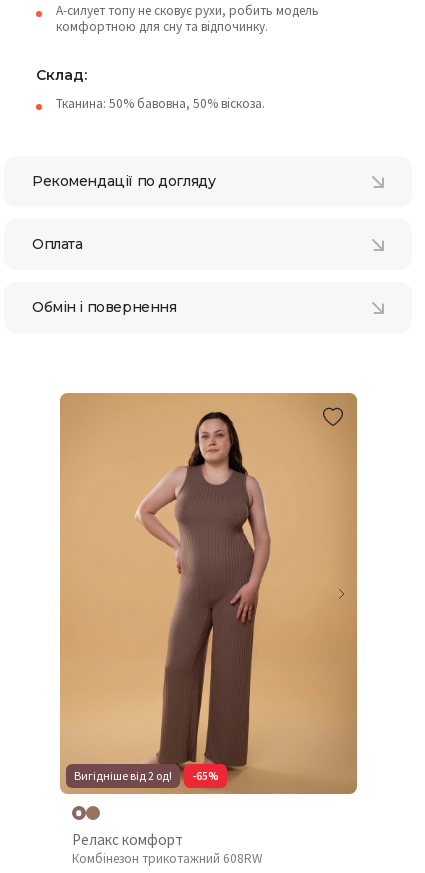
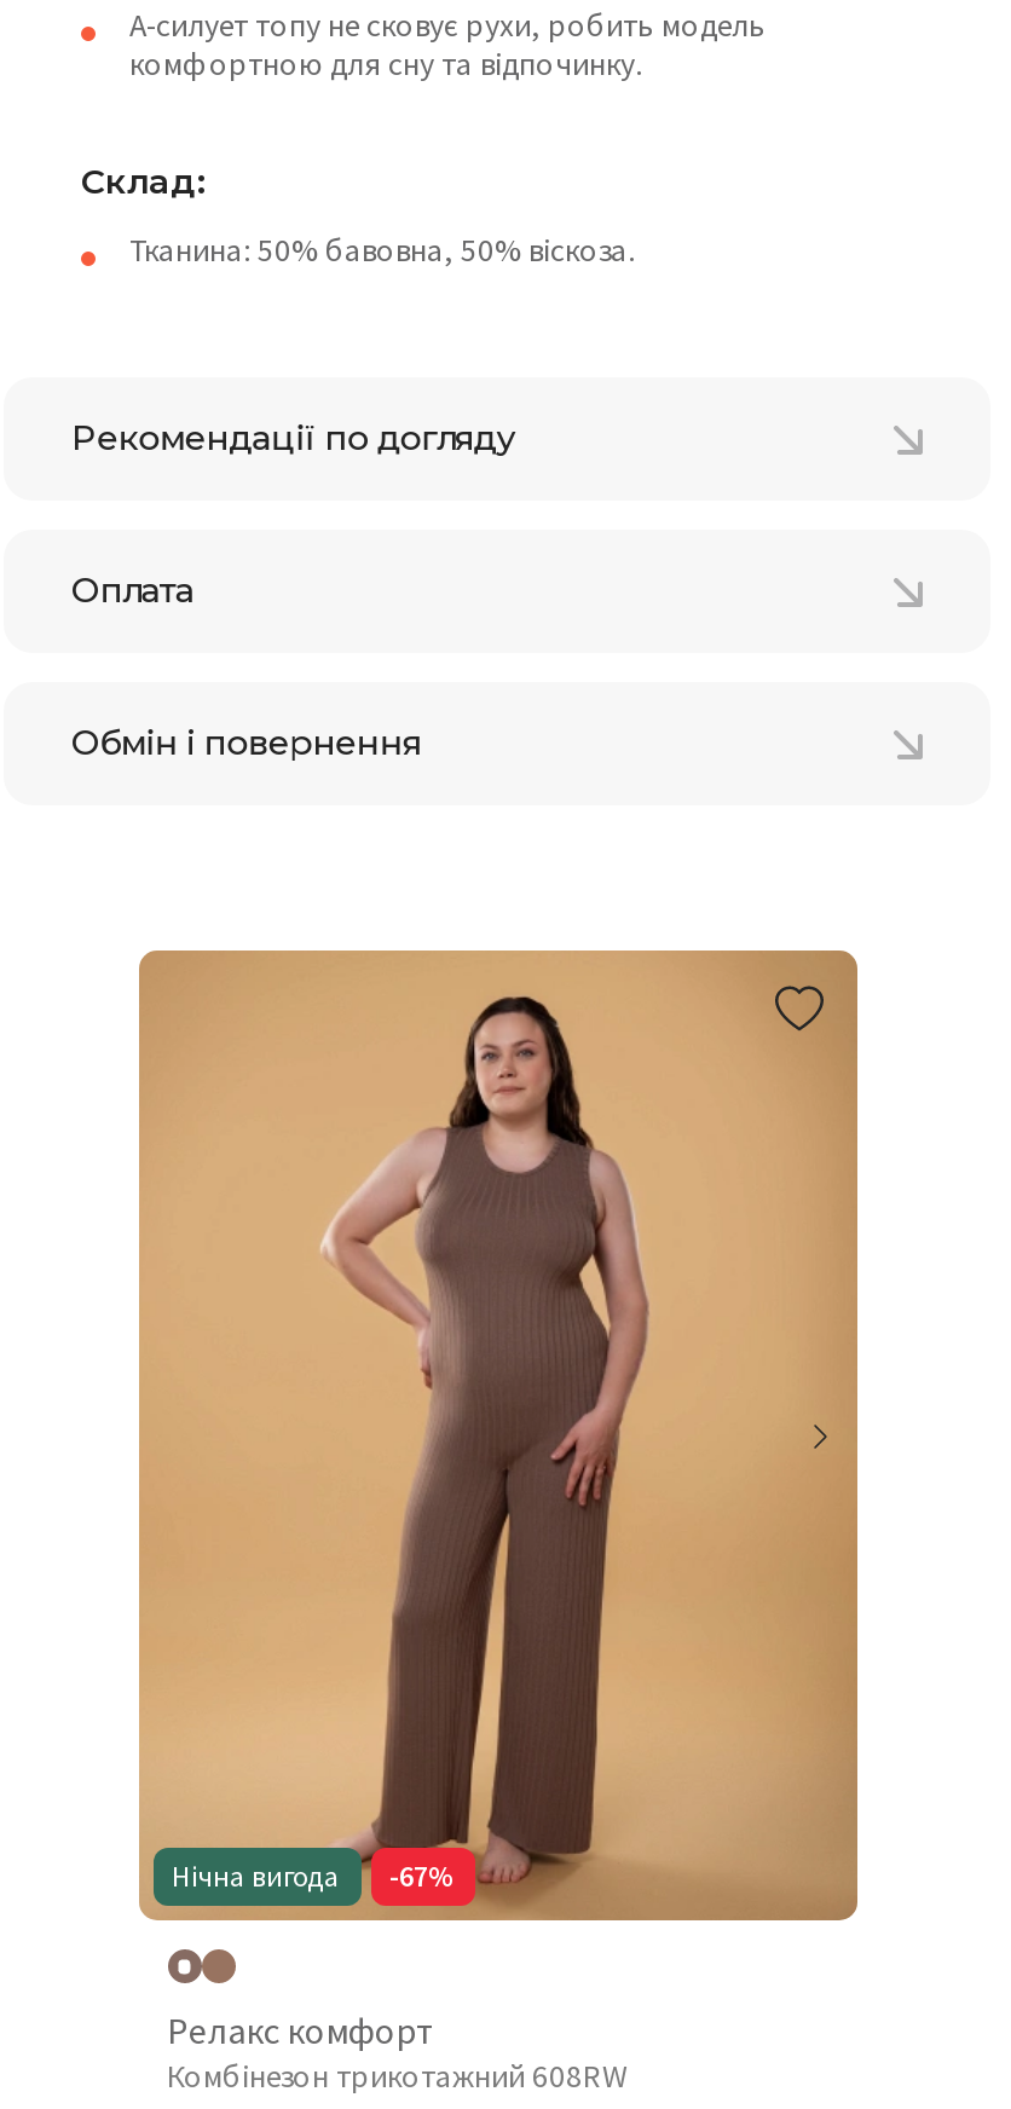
- Вигідніше від 2 од!
- -65%
+ Нічна вигода
+ -67%
